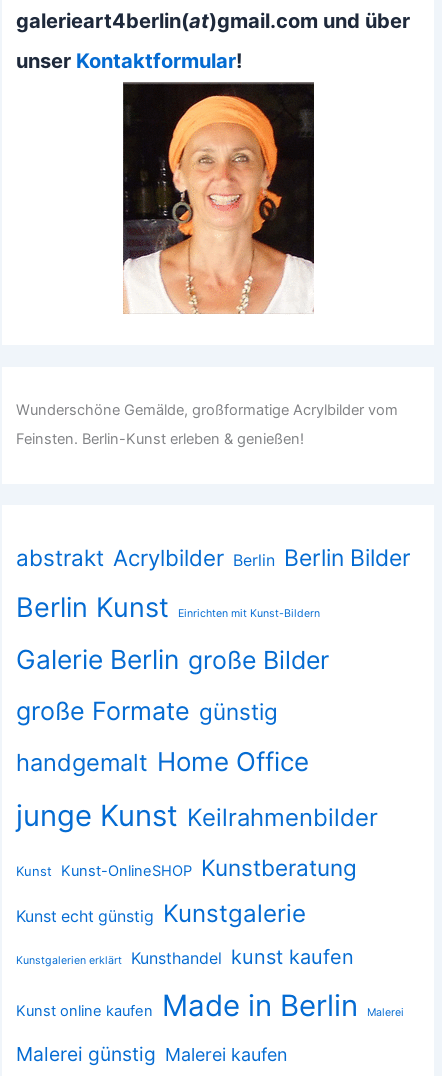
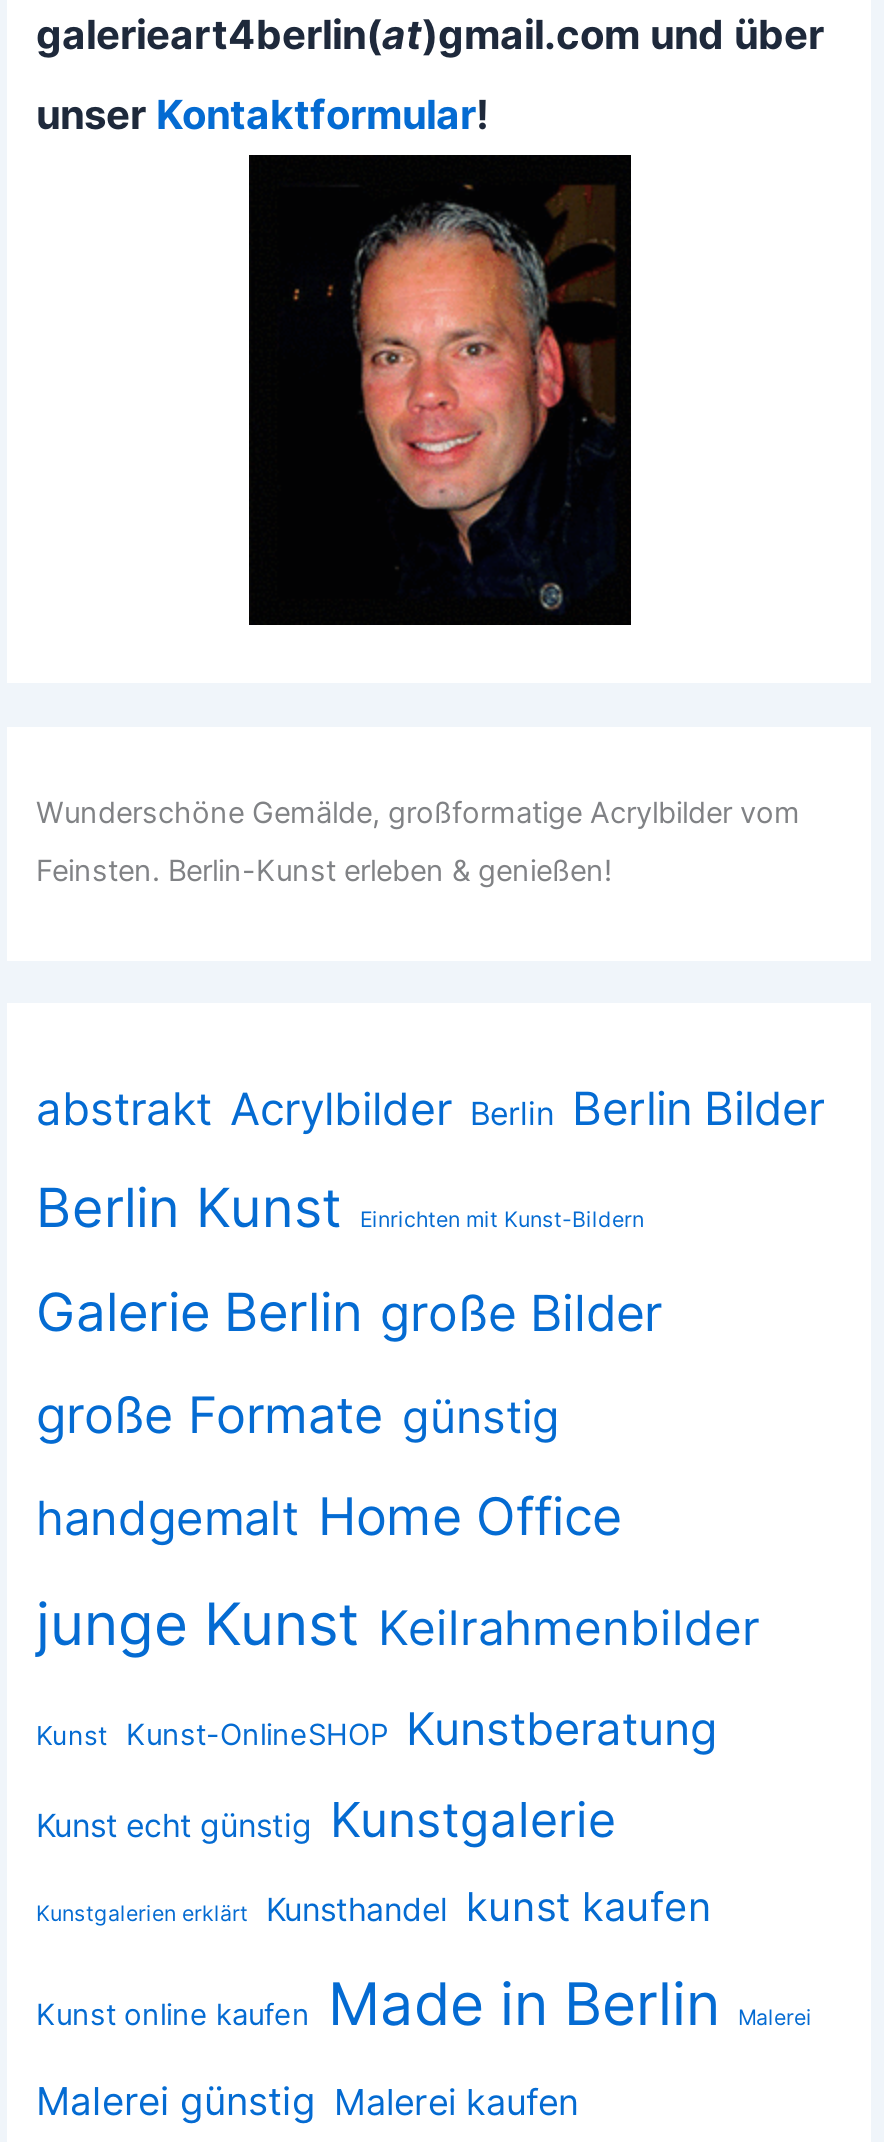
- [image]
+ [image]
